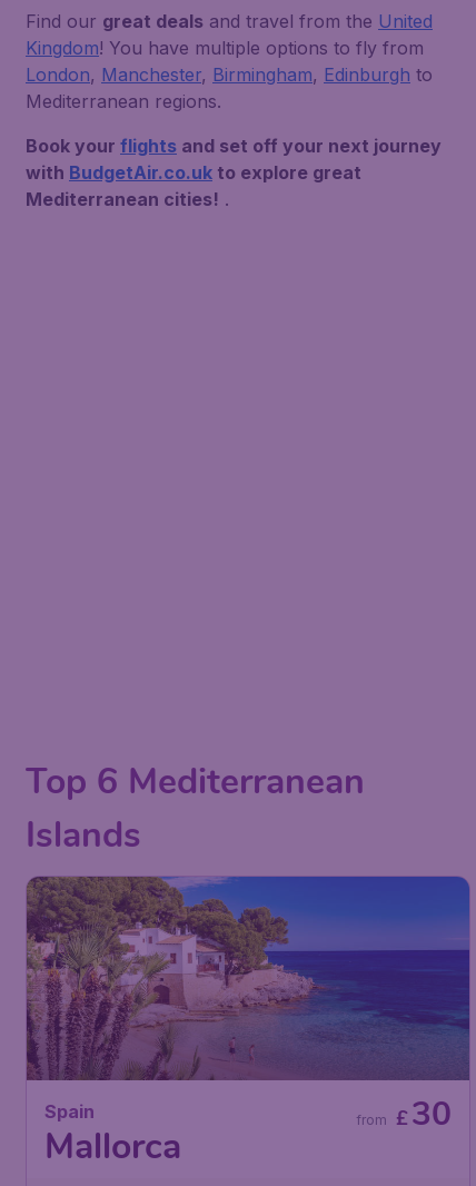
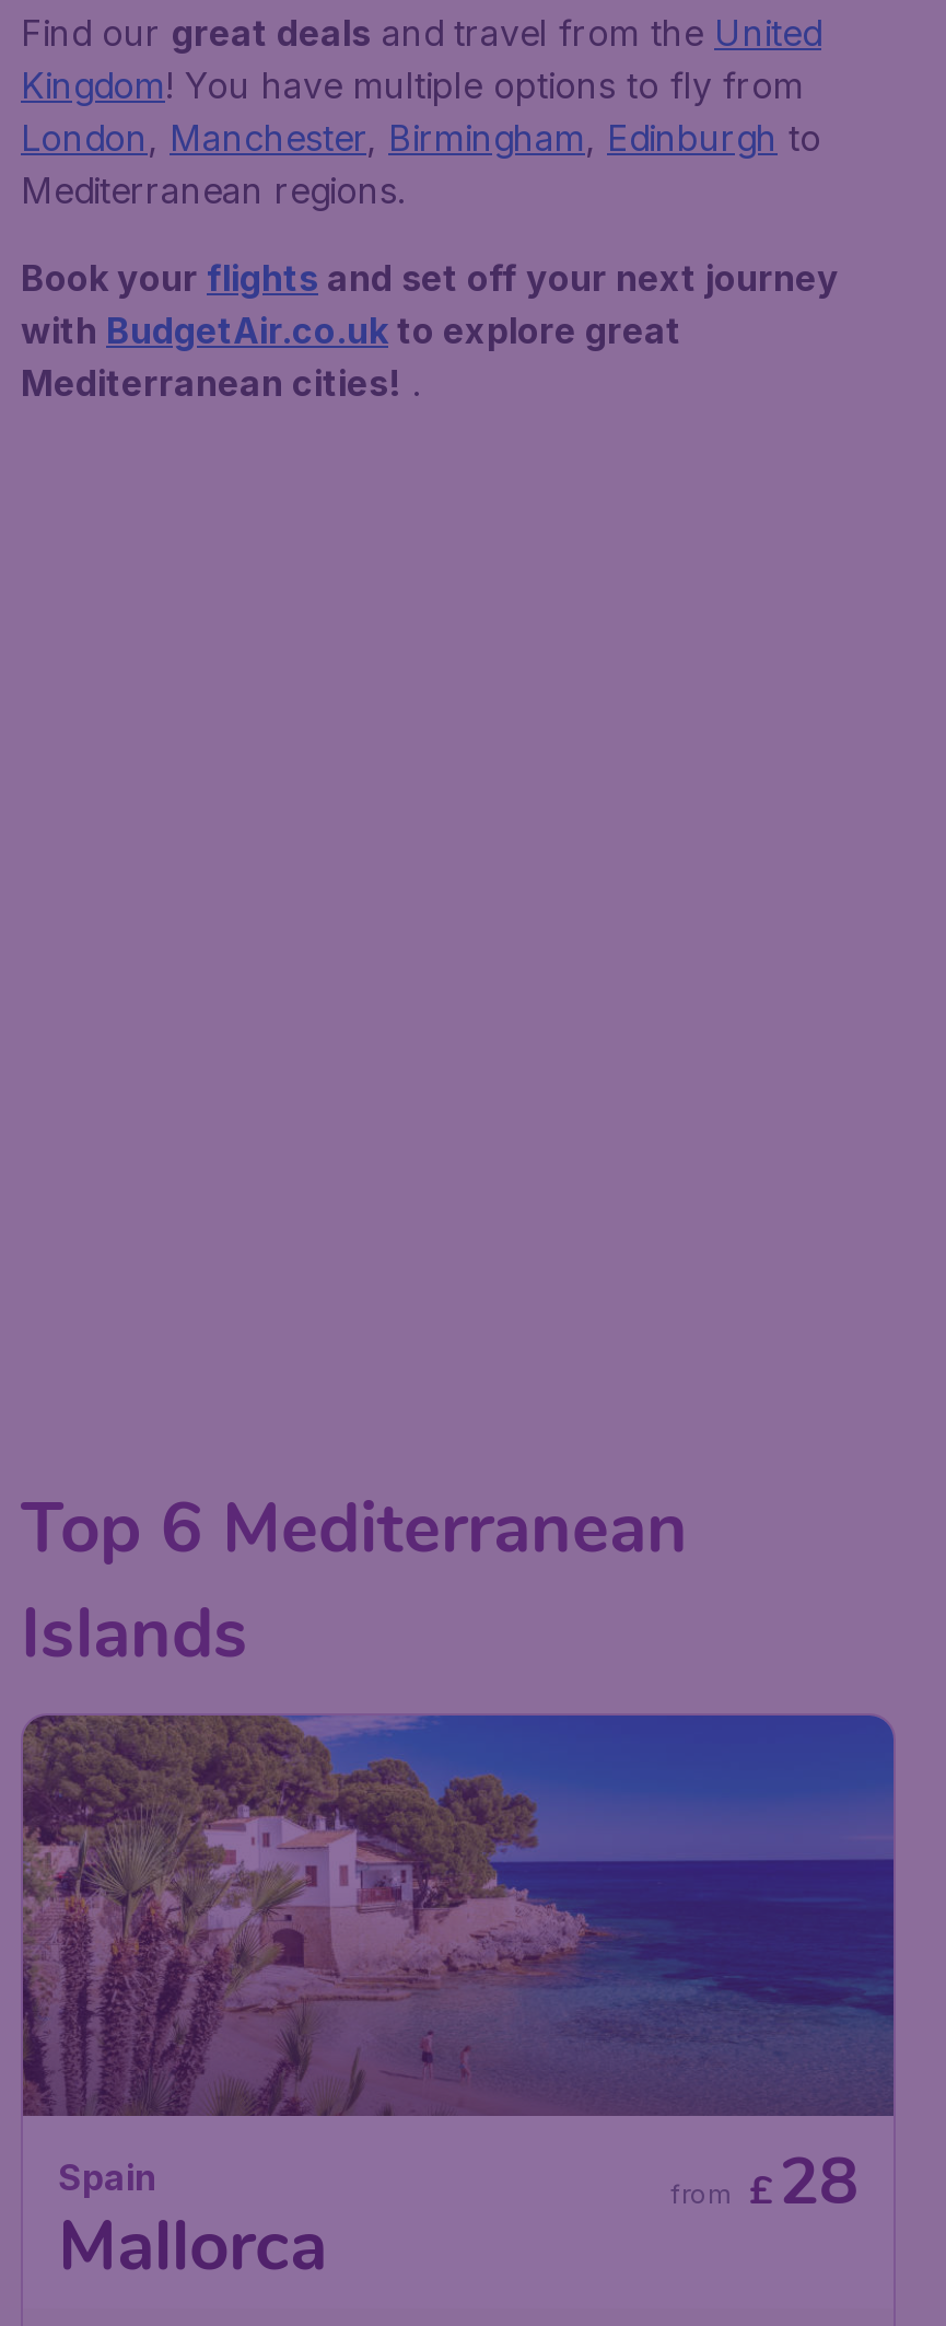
- from £ 30
+ from £ 28
